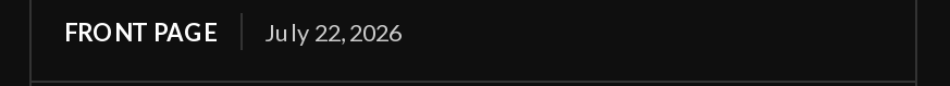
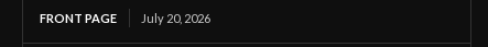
- FRONT PAGE July 22, 2026
+ FRONT PAGE July 20, 2026
